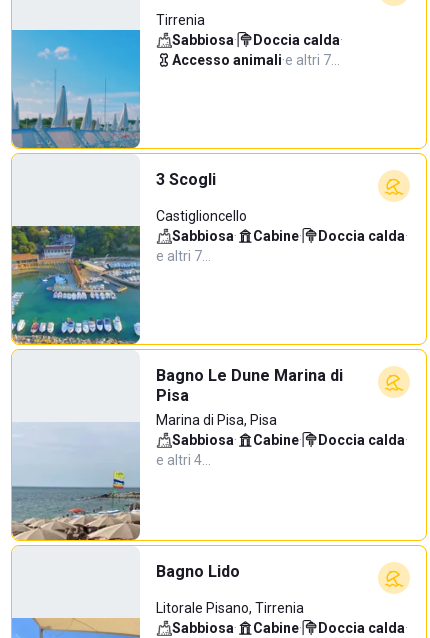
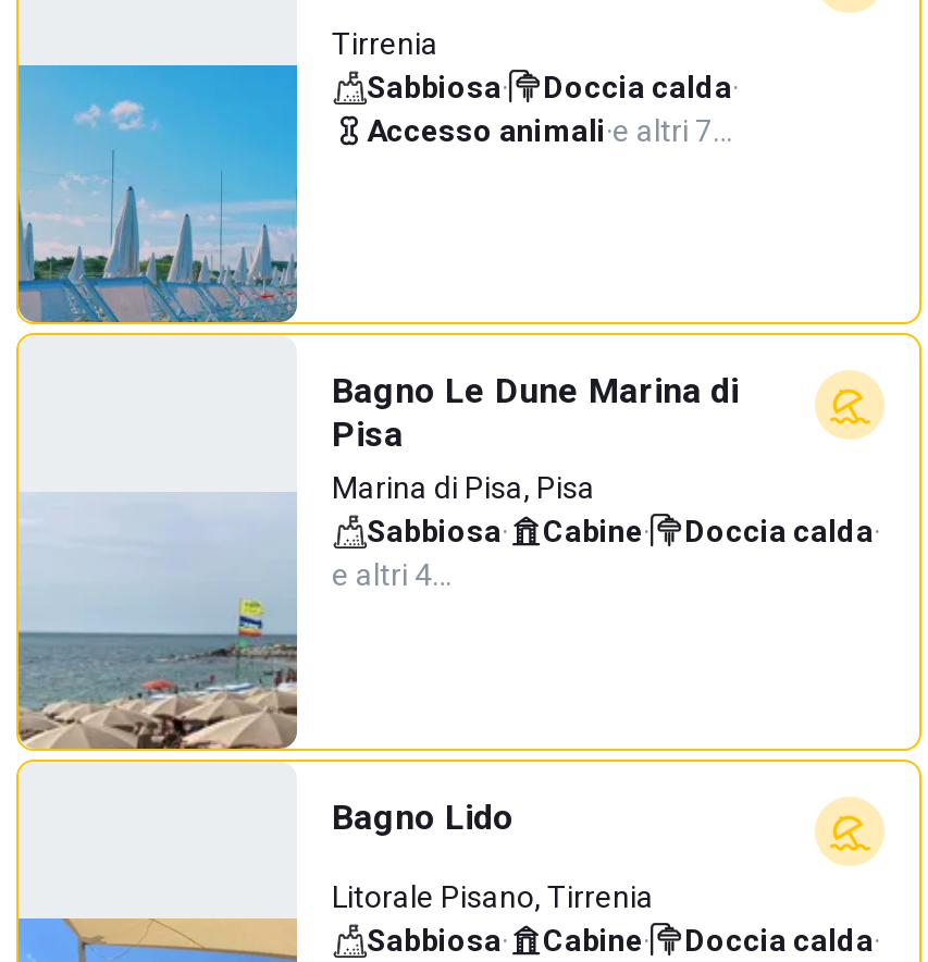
- [image]
- 3 Scogli
- Castiglioncello
- Sabbiosa·
- Cabine·
- Doccia calda·
- e altri 7…
